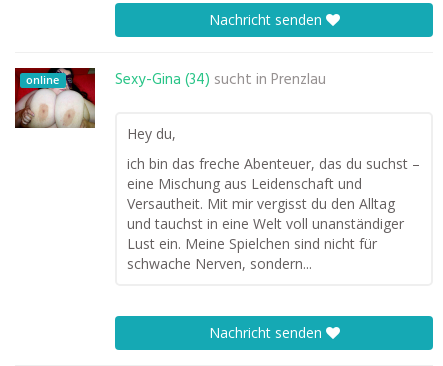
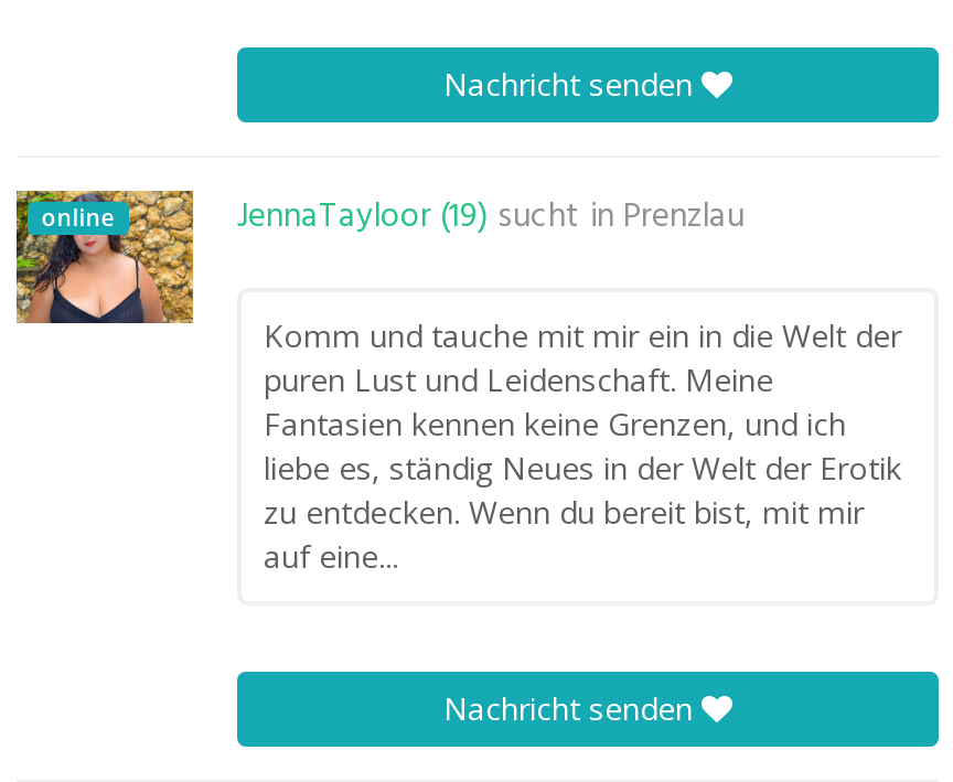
- [image]
- Sexy-Gina (34) sucht in Prenzlau
- Hey du,
- ich bin das freche Abenteuer, das du suchst –
- eine Mischung aus Leidenschaft und
- Versautheit. Mit mir vergisst du den Alltag
- und tauchst in eine Welt voll unanständiger
- Lust ein. Meine Spielchen sind nicht für
- schwache Nerven, sondern...
+ [image]
+ JennaTayloor (19) sucht in Prenzlau
+ Komm und tauche mit mir ein in die Welt der
+ puren Lust und Leidenschaft. Meine
+ Fantasien kennen keine Grenzen, und ich
+ liebe es, ständig Neues in der Welt der Erotik
+ zu entdecken. Wenn du bereit bist, mit mir
+ auf eine...
